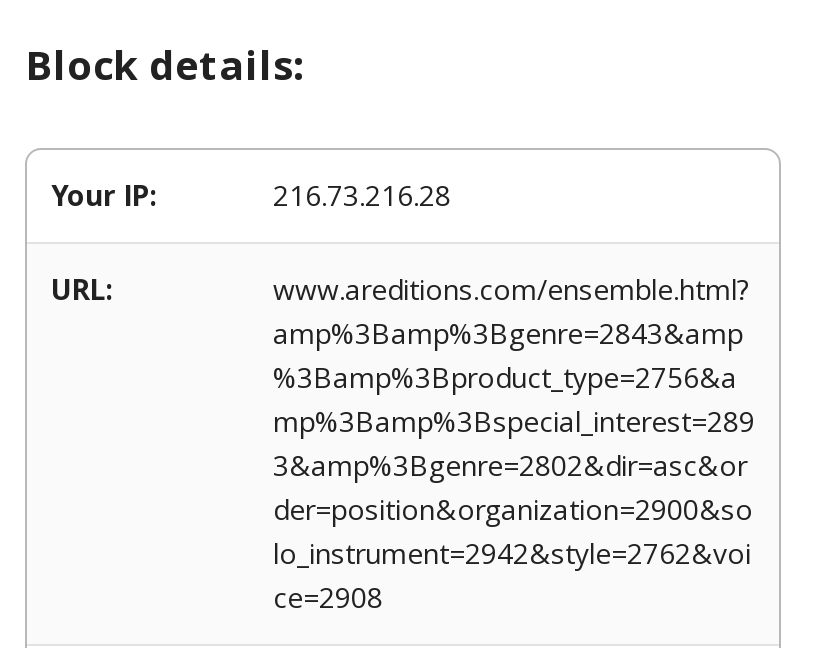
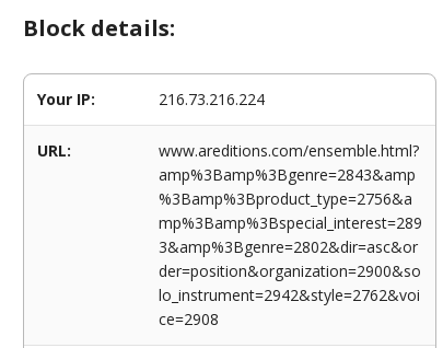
- 216.73.216.28
+ 216.73.216.224
